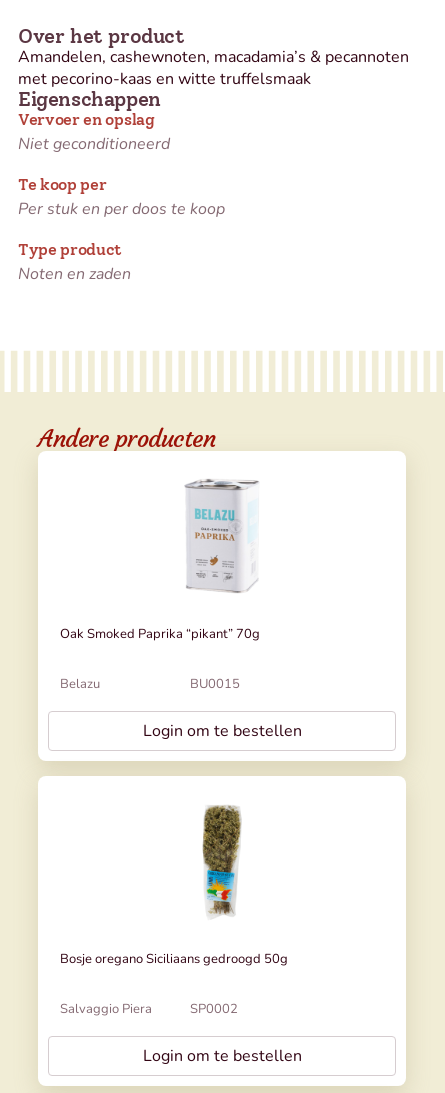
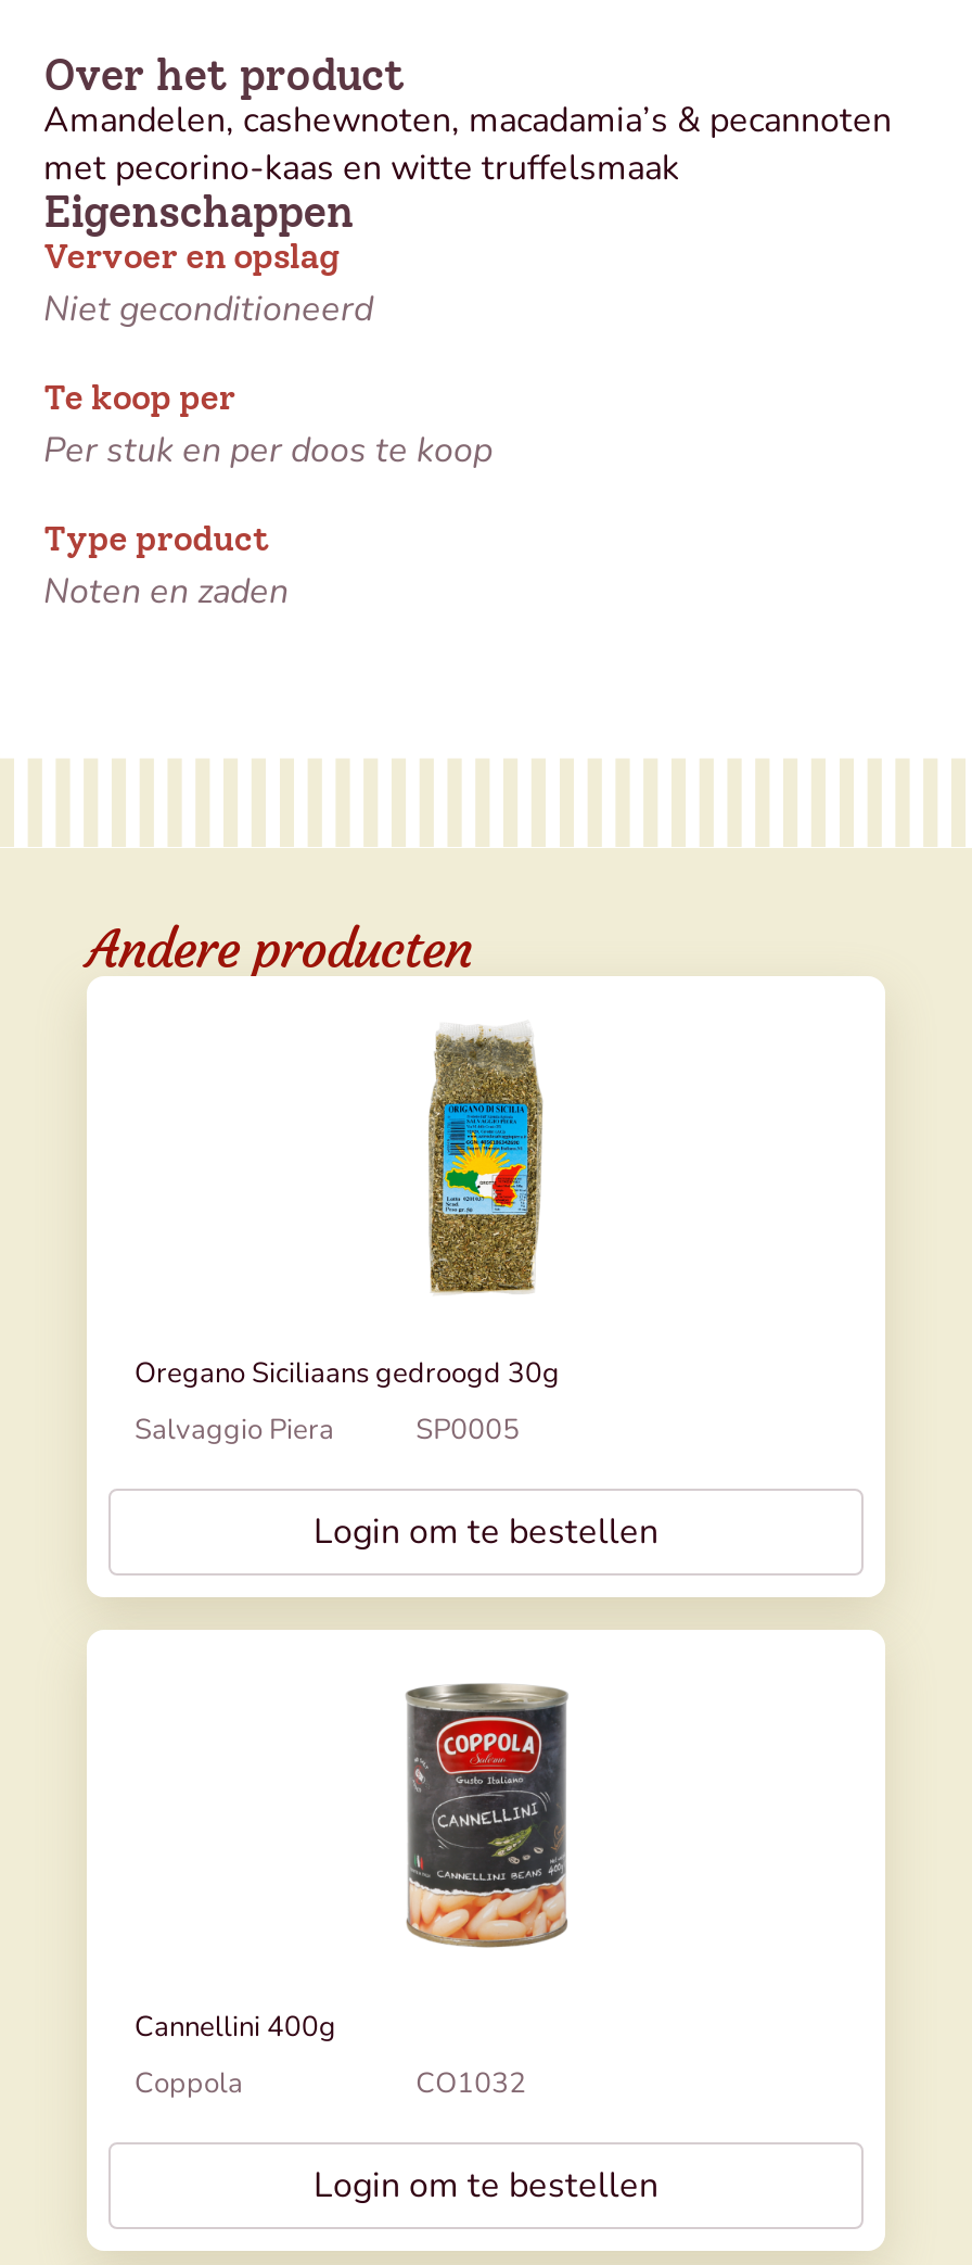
- [image]
- Oak Smoked Paprika “pikant” 70g
- Belazu
- BU0015
+ [image]
+ Oregano Siciliaans gedroogd 30g
+ SP0005

- [image]
- Bosje oregano Siciliaans gedroogd 50g
- SP0002
+ [image]
+ Cannellini 400g
+ Coppola
+ CO1032

moved up: Salvaggio Piera
